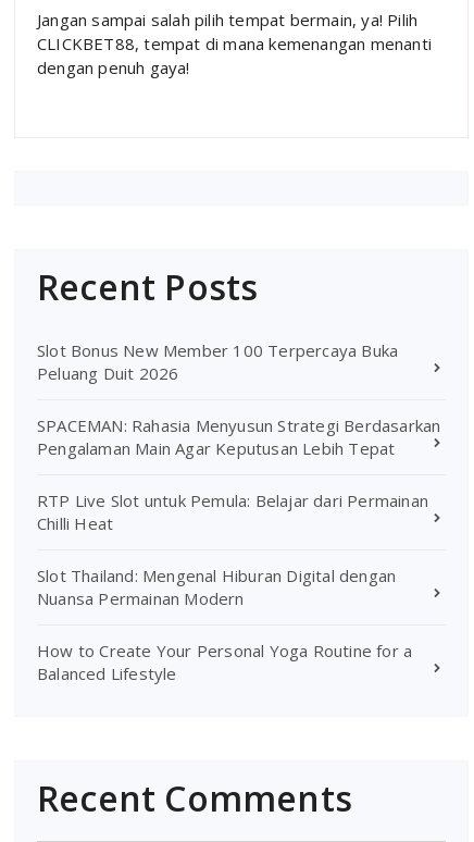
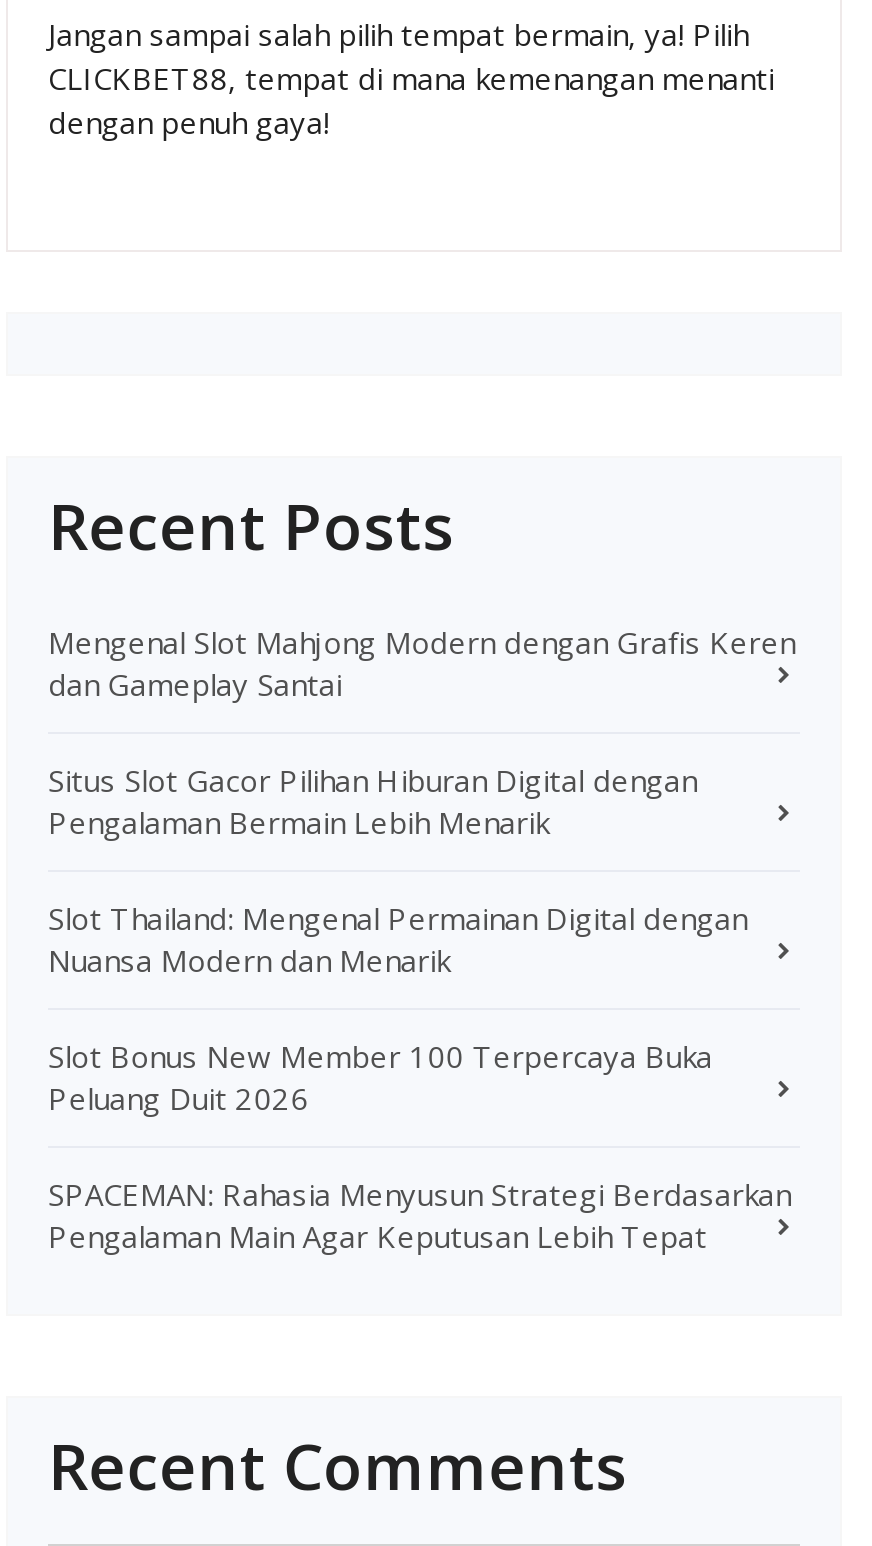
+ Mengenal Slot Mahjong Modern dengan Grafis Keren
+ dan Gameplay Santai
+ Situs Slot Gacor Pilihan Hiburan Digital dengan
+ Pengalaman Bermain Lebih Menarik
+ Slot Thailand: Mengenal Permainan Digital dengan
+ Nuansa Modern dan Menarik

moved down: Slot Bonus New Member 100 Terpercaya Buka | Peluang Duit 2026 | SPACEMAN: Rahasia Menyusun Strategi Berdasarkan | Pengalaman Main Agar Keputusan Lebih Tepat

- RTP Live Slot untuk Pemula: Belajar dari Permainan
- Chilli Heat
- Slot Thailand: Mengenal Hiburan Digital dengan
- Nuansa Permainan Modern
- How to Create Your Personal Yoga Routine for a
- Balanced Lifestyle
